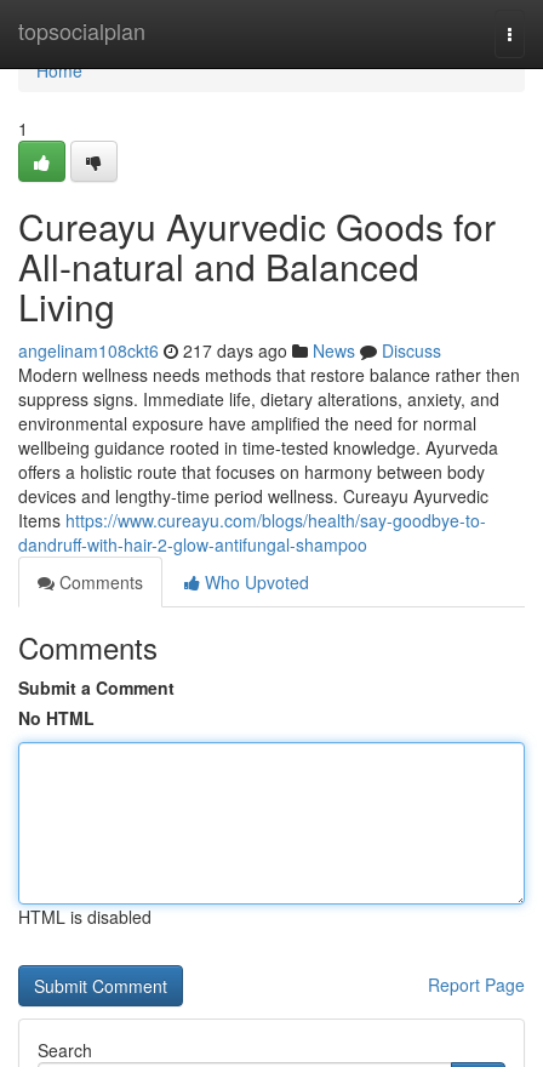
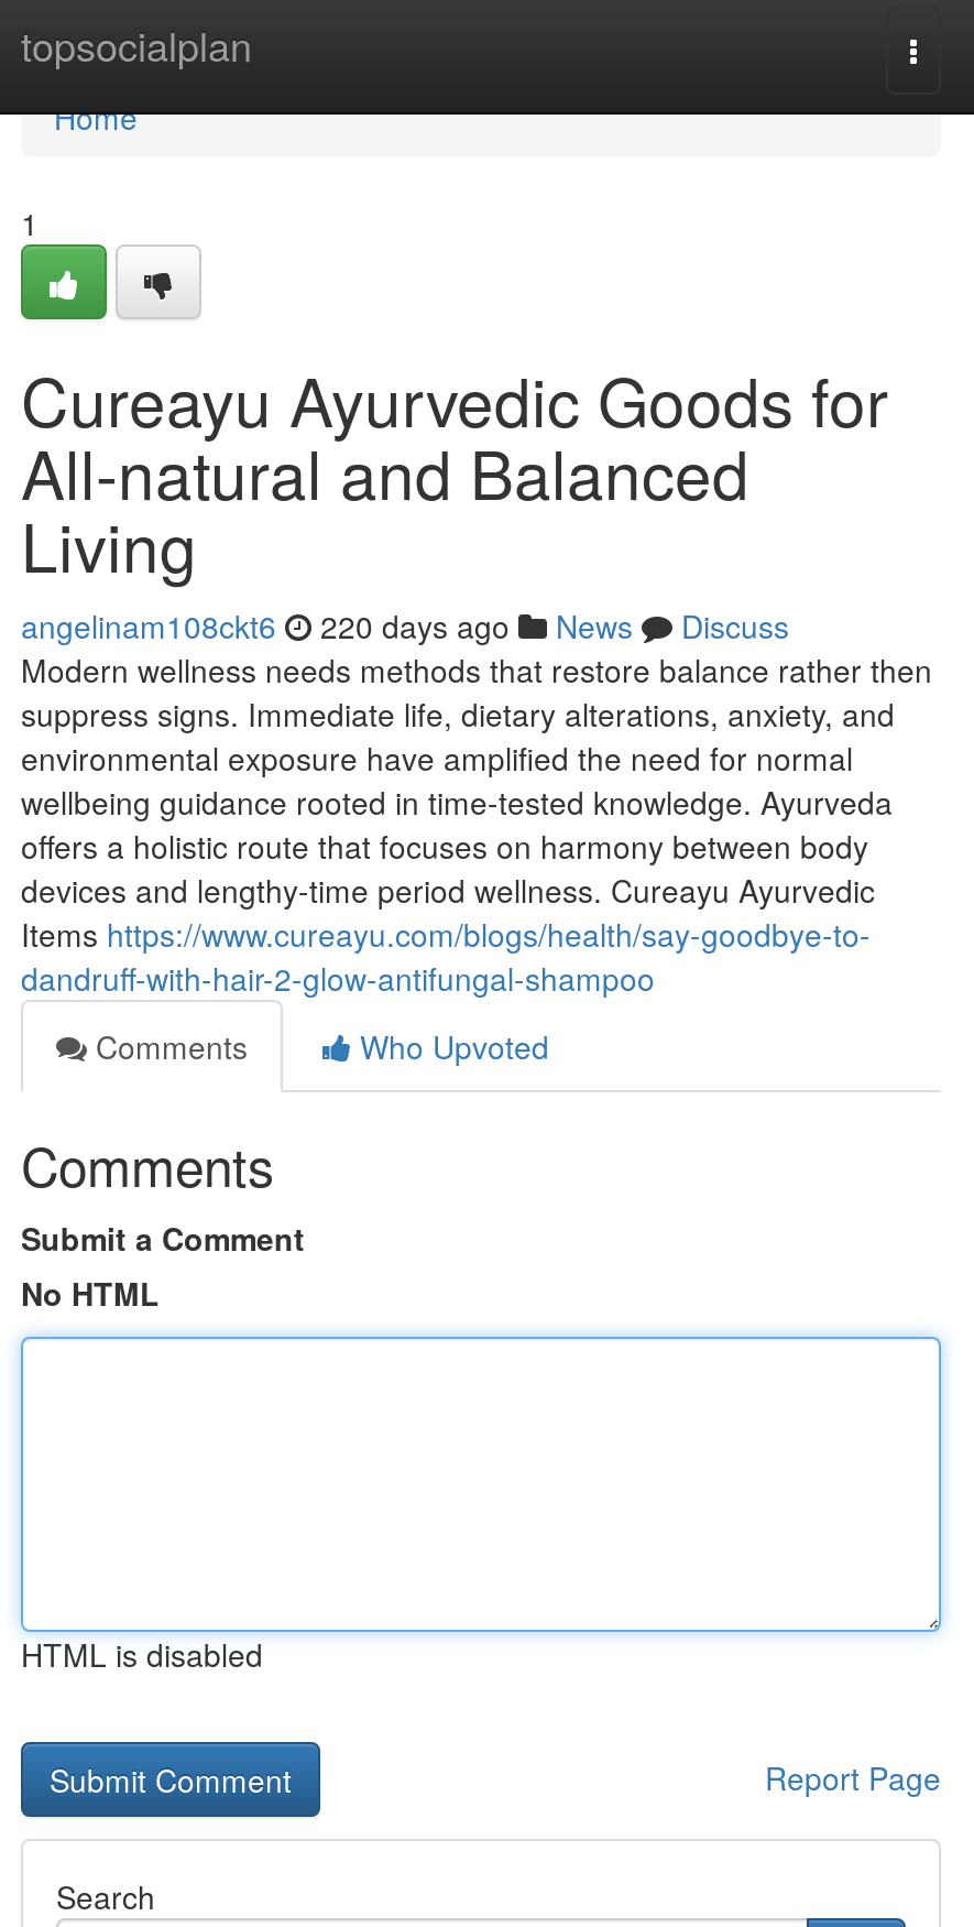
- angelinam108ckt6 217 days ago News Discuss
+ angelinam108ckt6 220 days ago News Discuss
